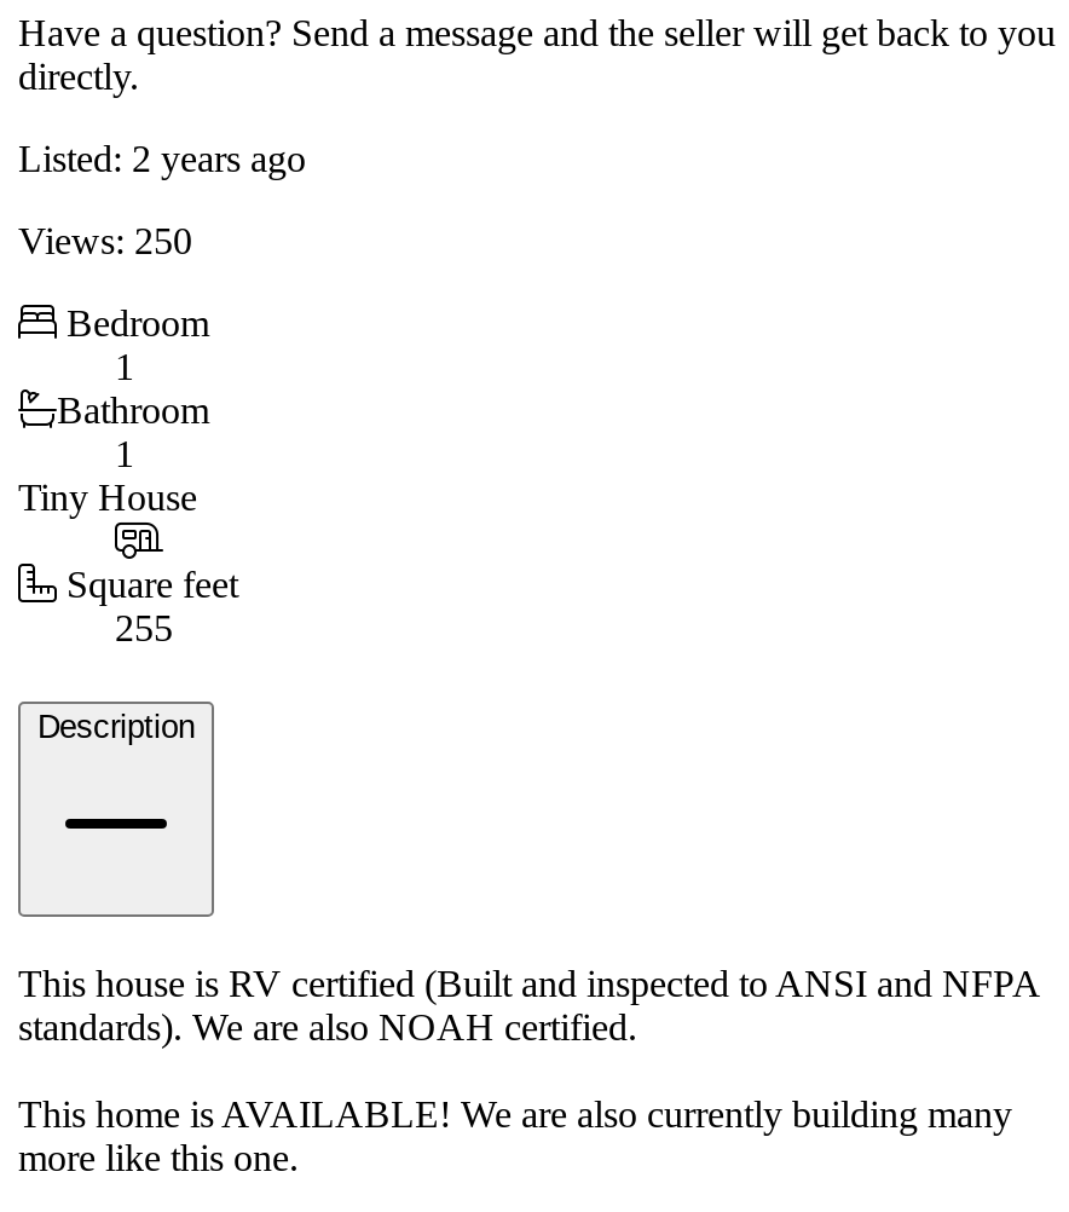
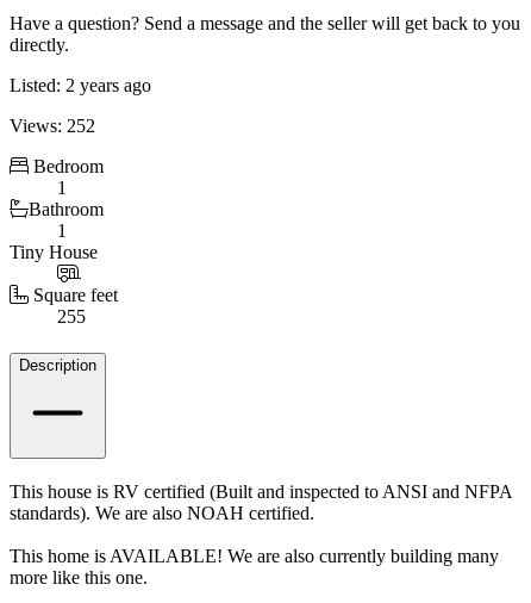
- Views: 250
+ Views: 252
